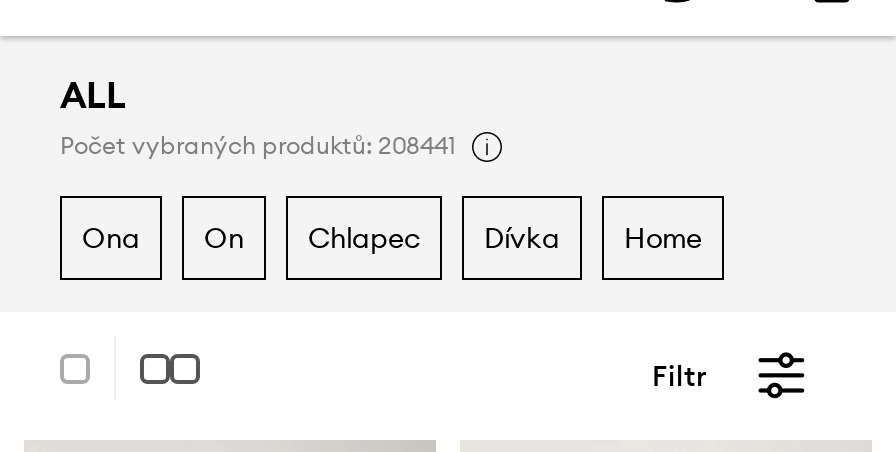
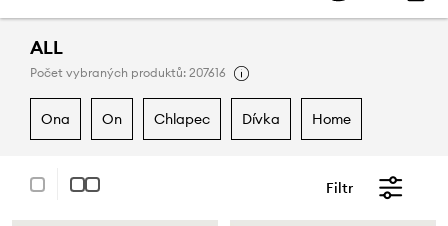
- Počet vybraných produktů: 208441
+ Počet vybraných produktů: 207616
